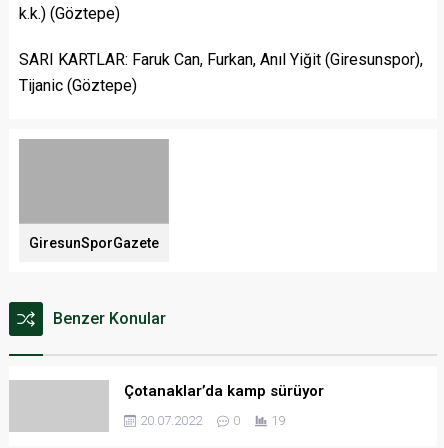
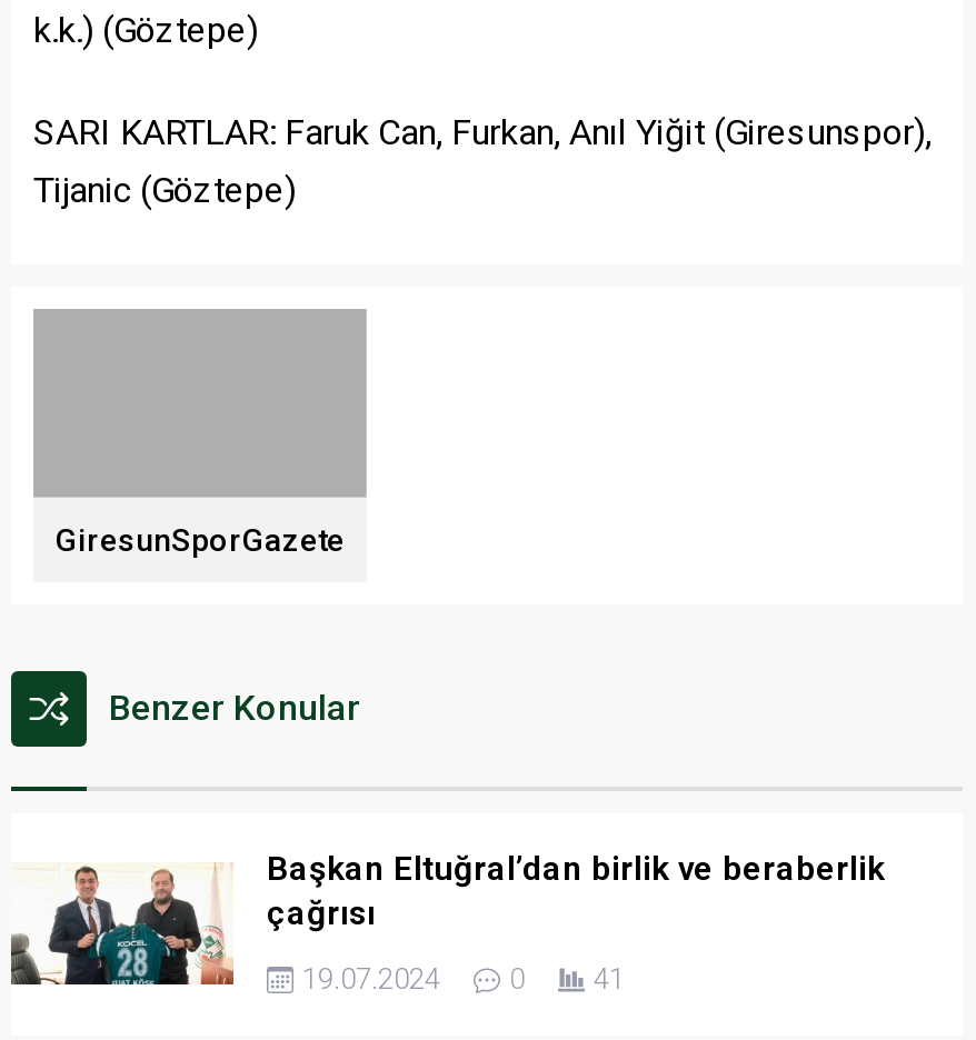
+ [image]

- Çotanaklar’da kamp sürüyor
+ Başkan Eltuğral’dan birlik ve beraberlik
+ çağrısı

- 20.07.2022
+ 19.07.2024

- 19
+ 41
